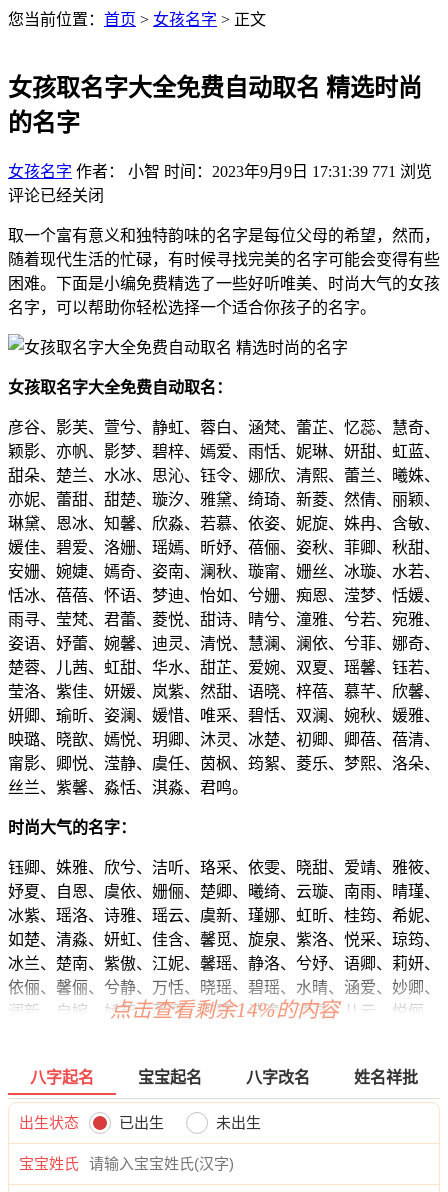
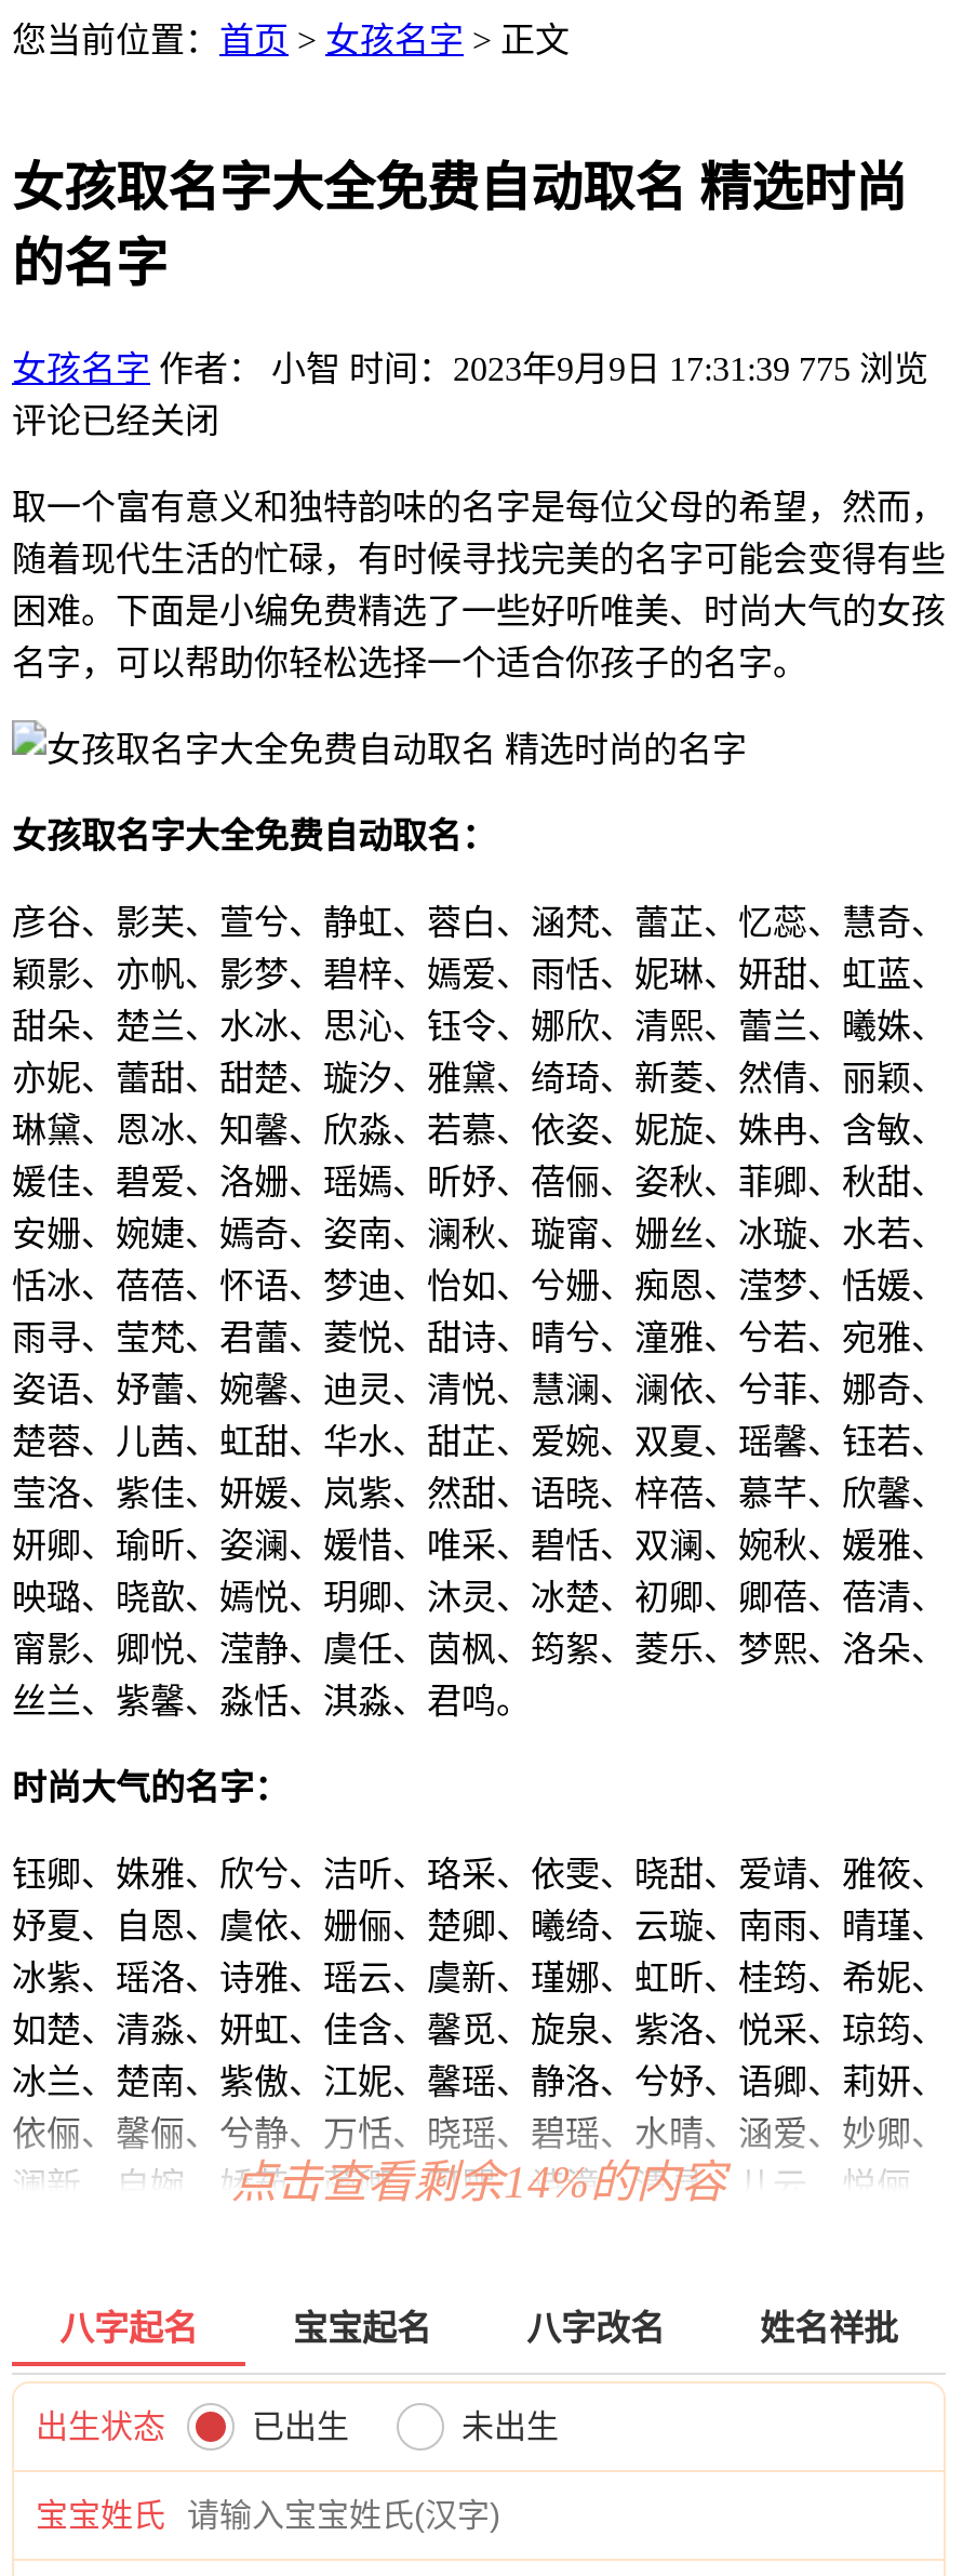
- 女孩名字 作者： 小智 时间：2023年9月9日 17:31:39 771浏览
+ 女孩名字 作者： 小智 时间：2023年9月9日 17:31:39 775浏览
